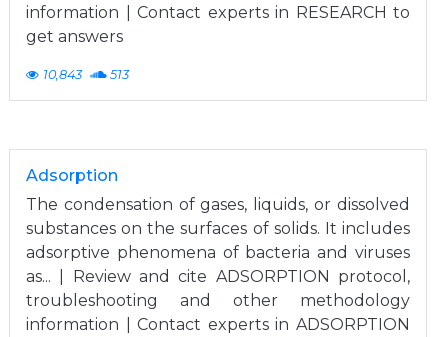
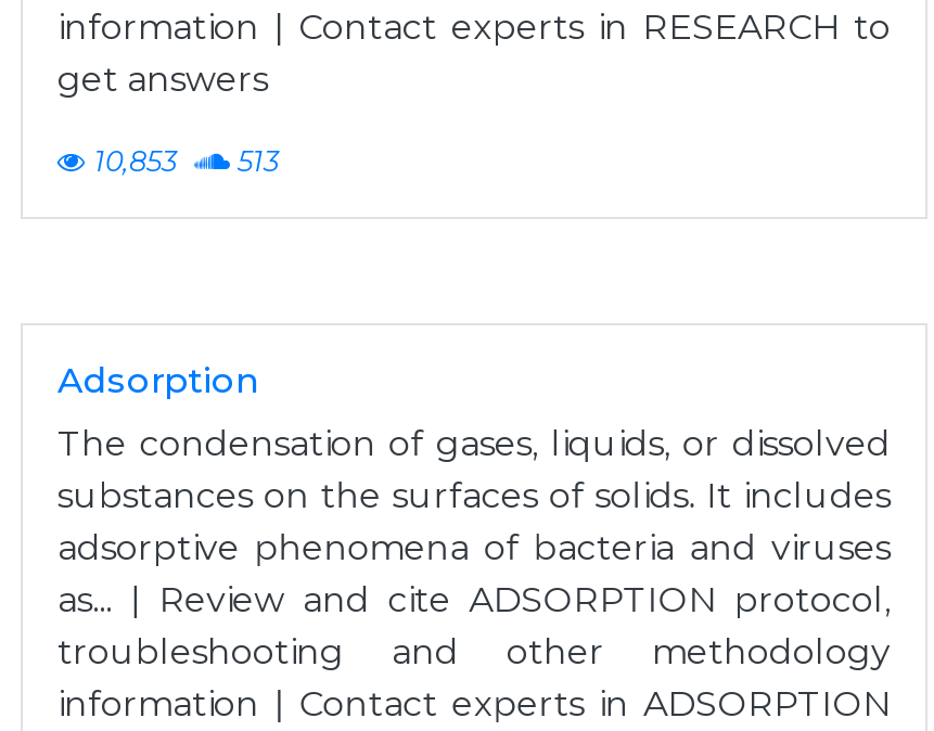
- 10,843 513
+ 10,853 513
